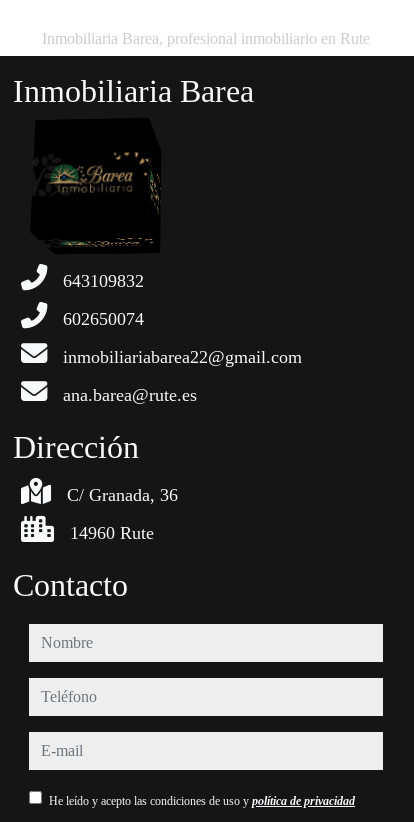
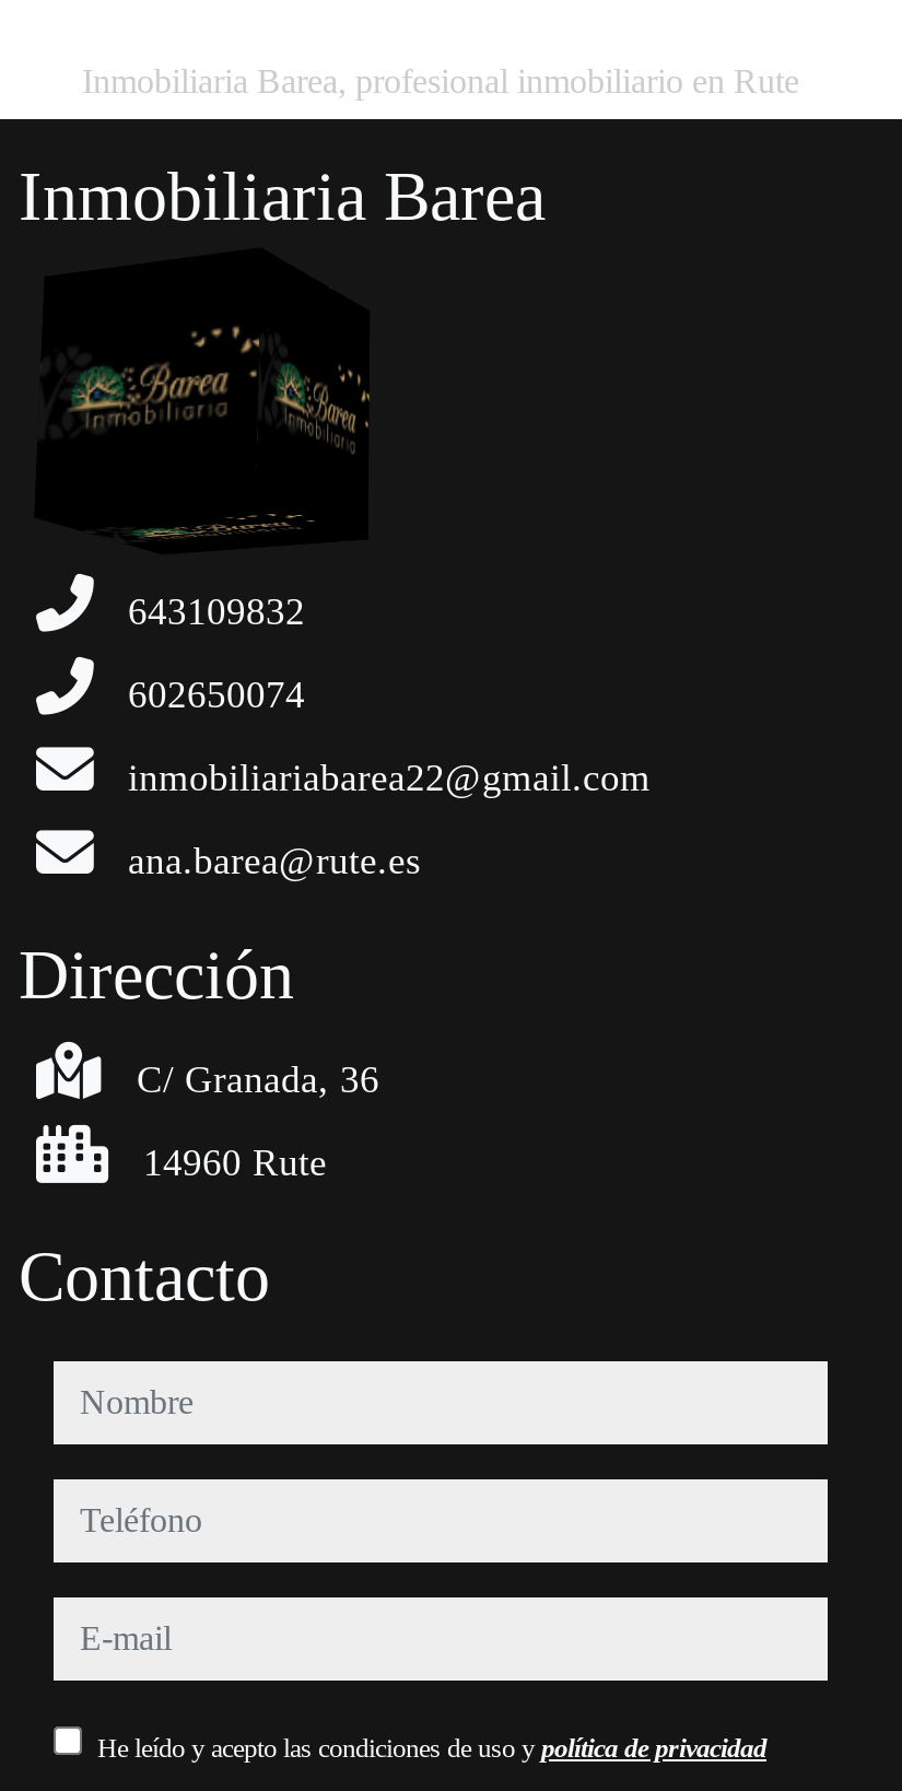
- [image]
+ [image]
